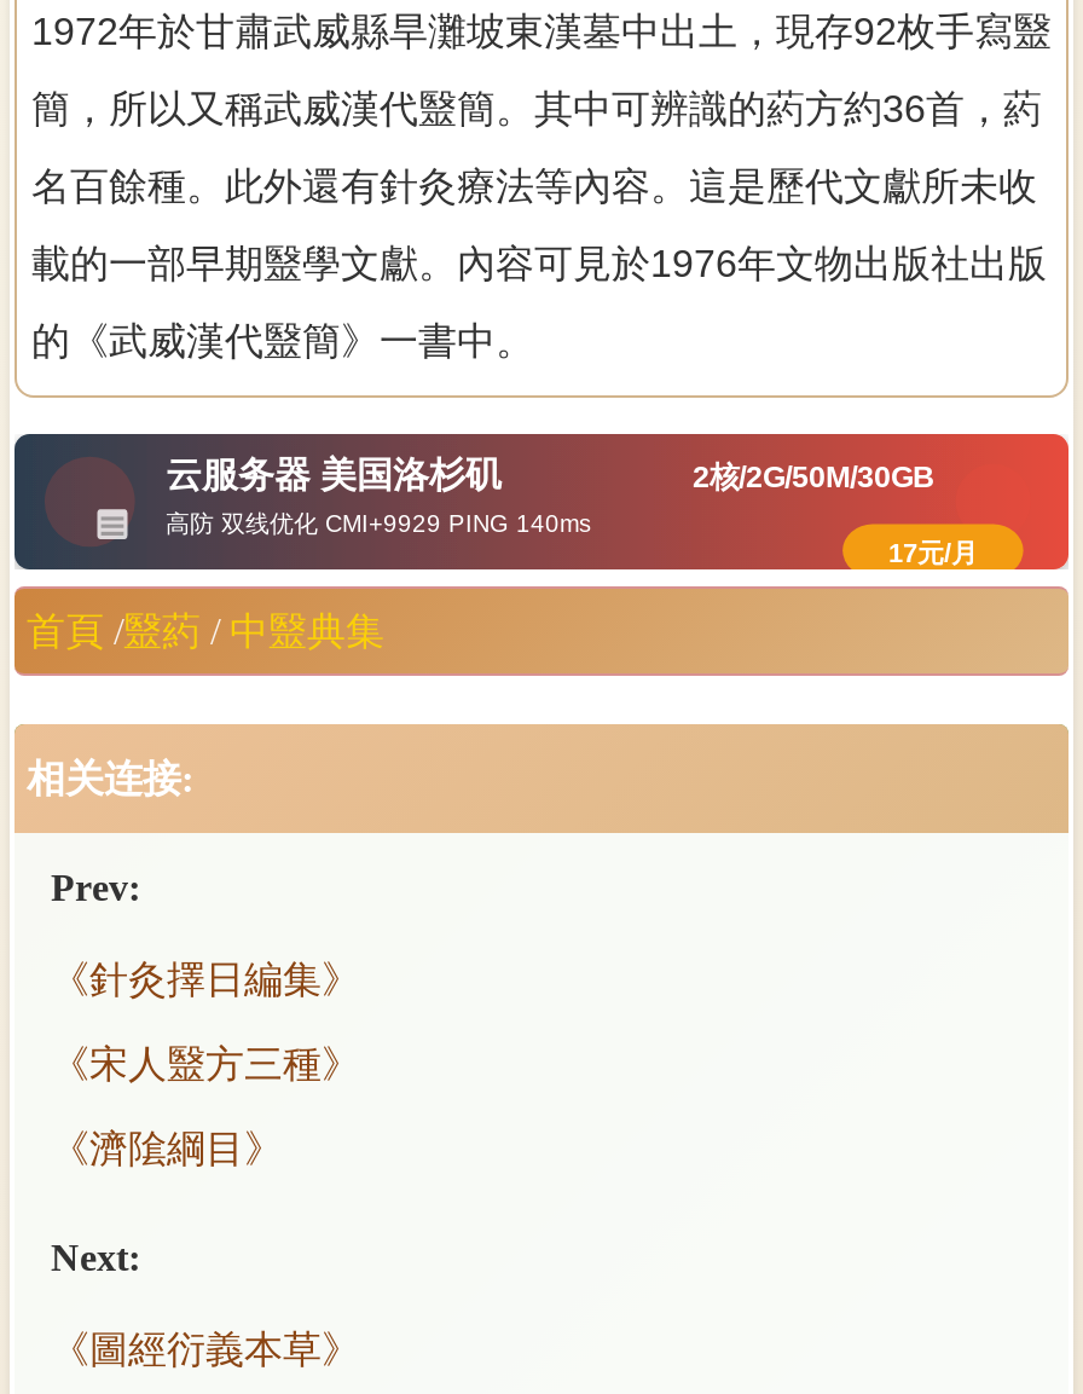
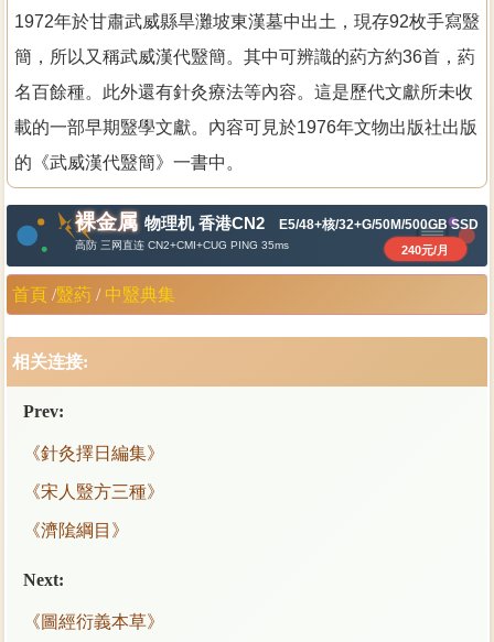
- [image]
+ [image]
